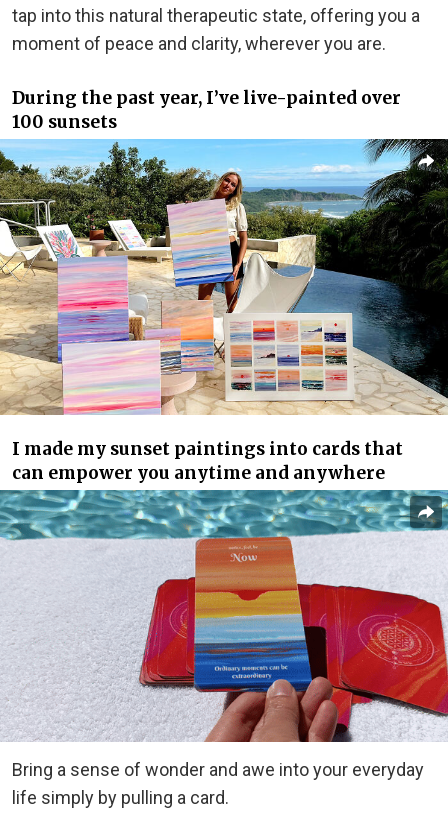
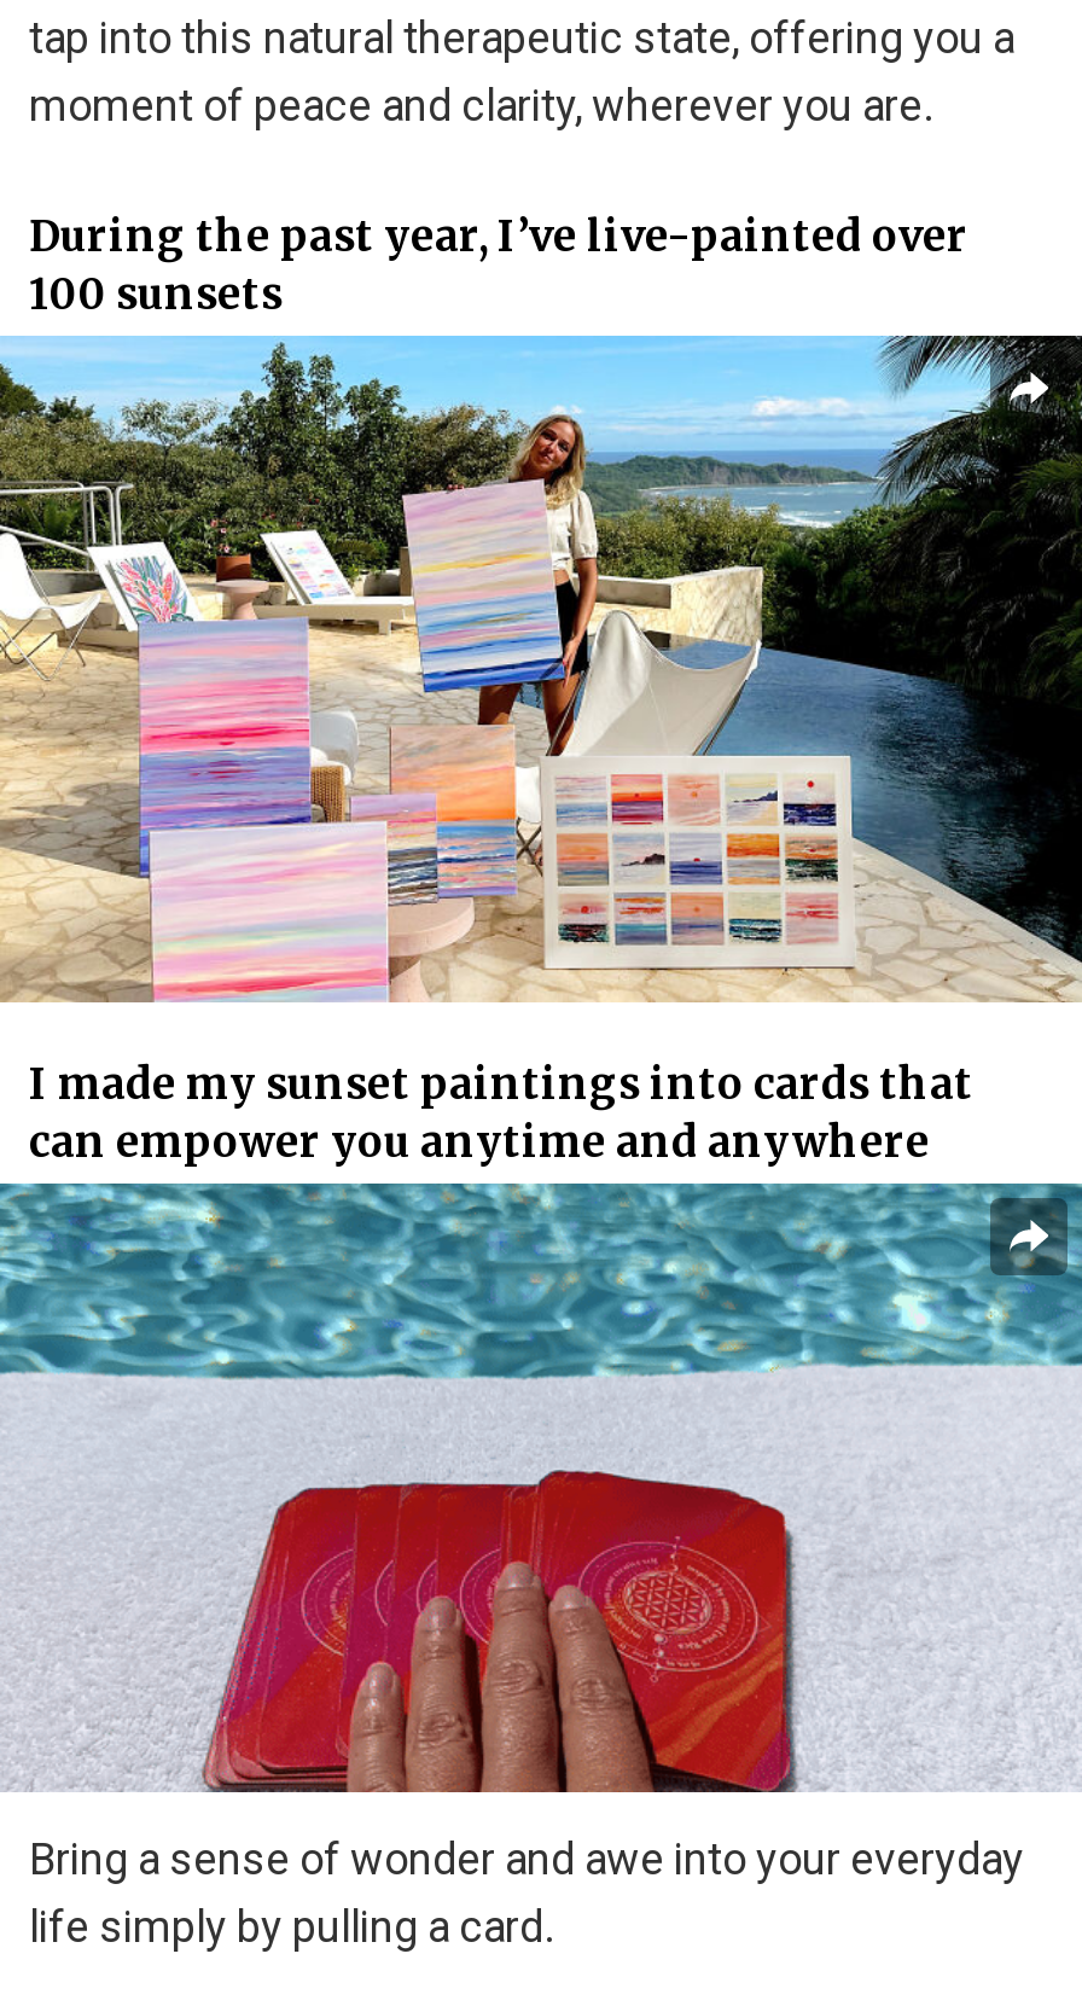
- [image]
+ [image]
